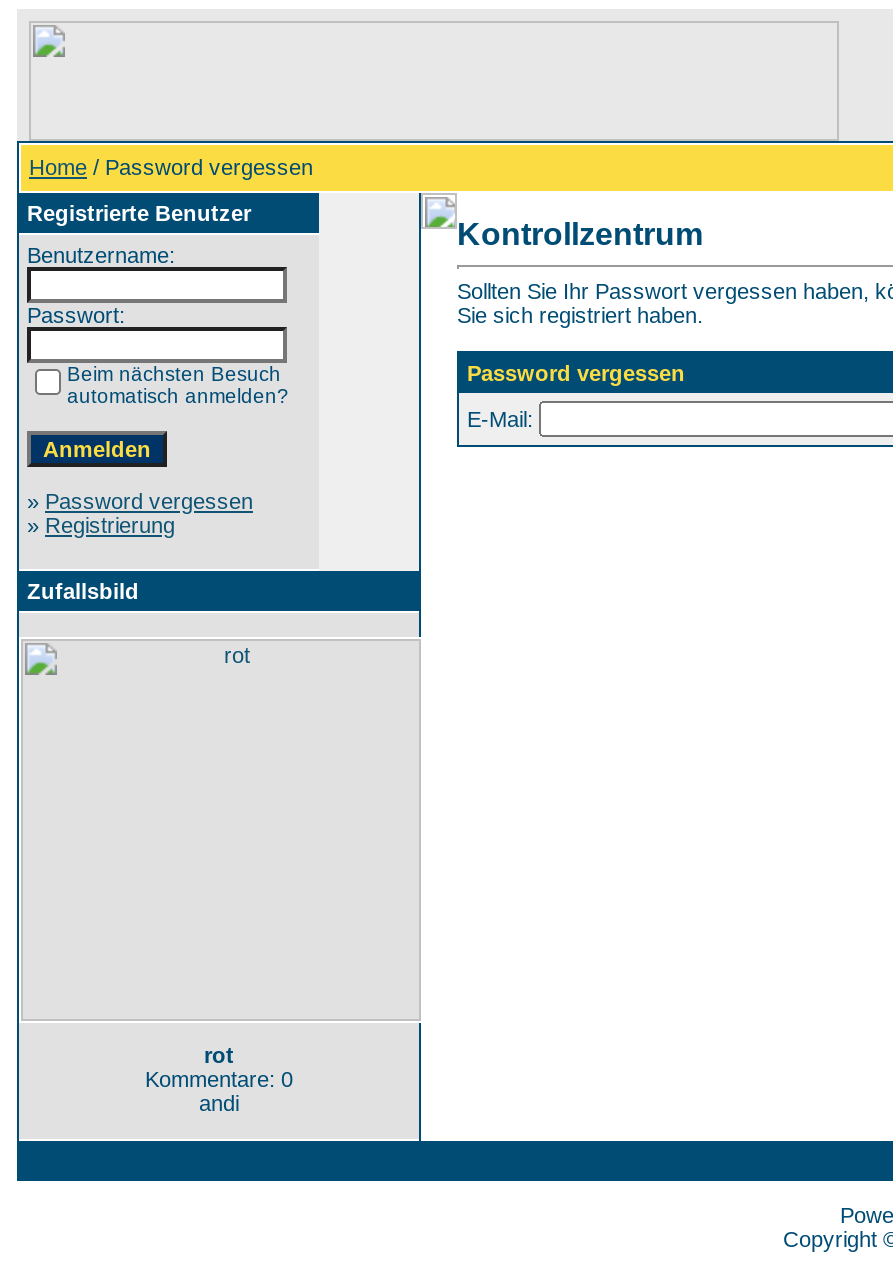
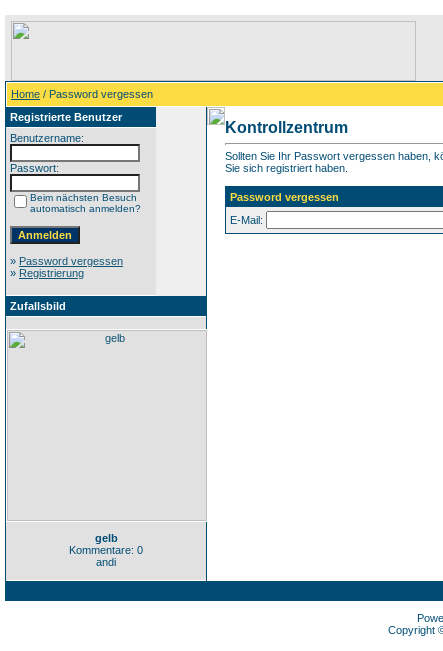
- rot
+ gelb
